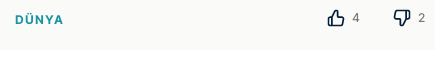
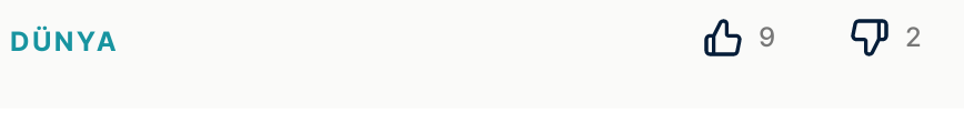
- 4
+ 9
